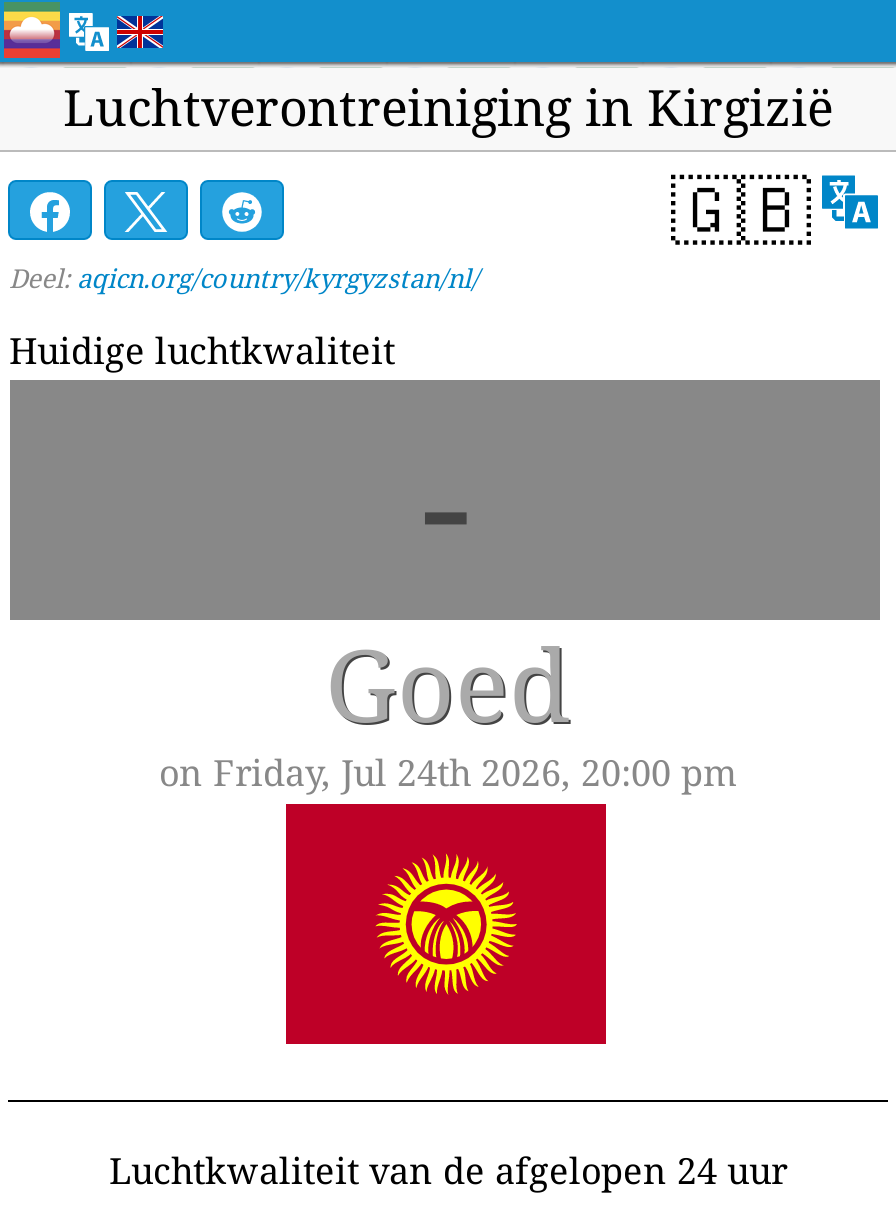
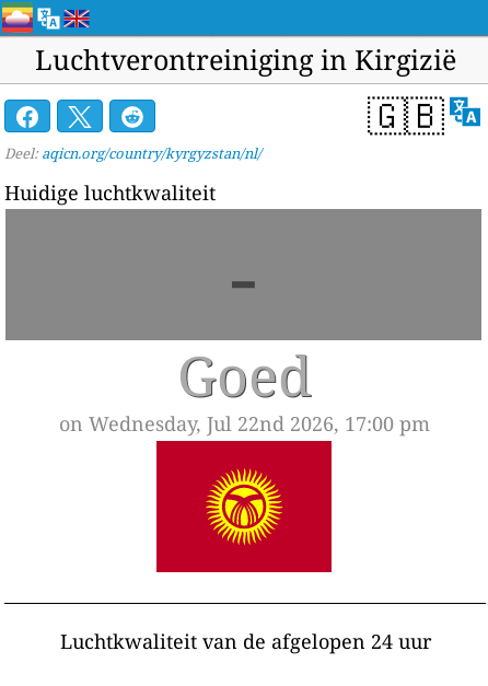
- on Friday, Jul 24th 2026, 20:00 pm
+ on Wednesday, Jul 22nd 2026, 17:00 pm
